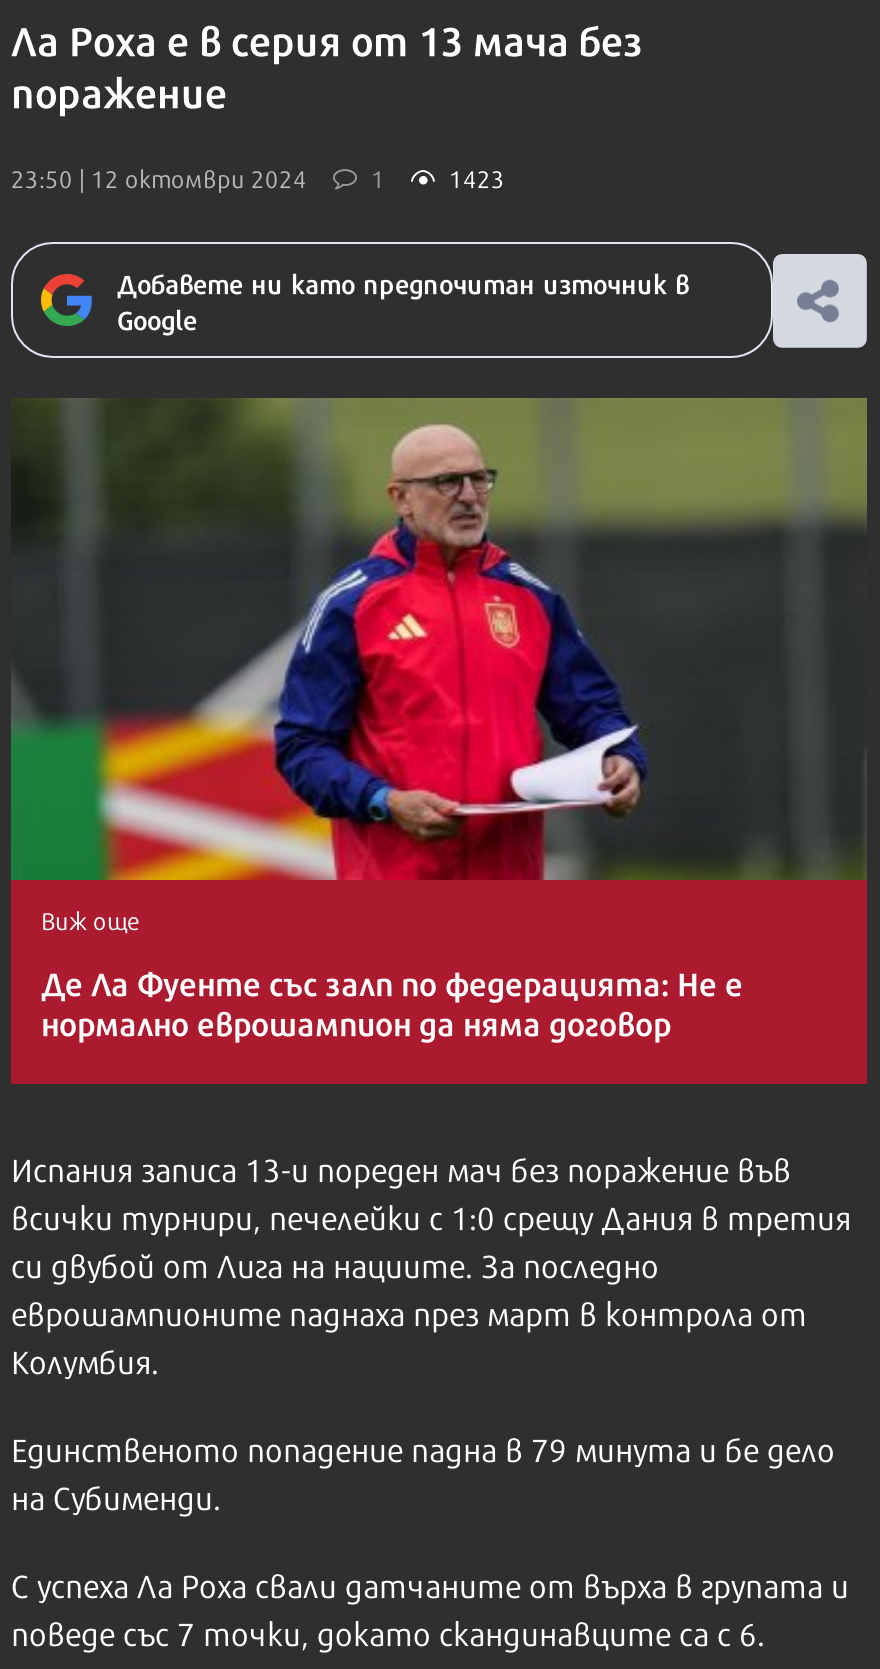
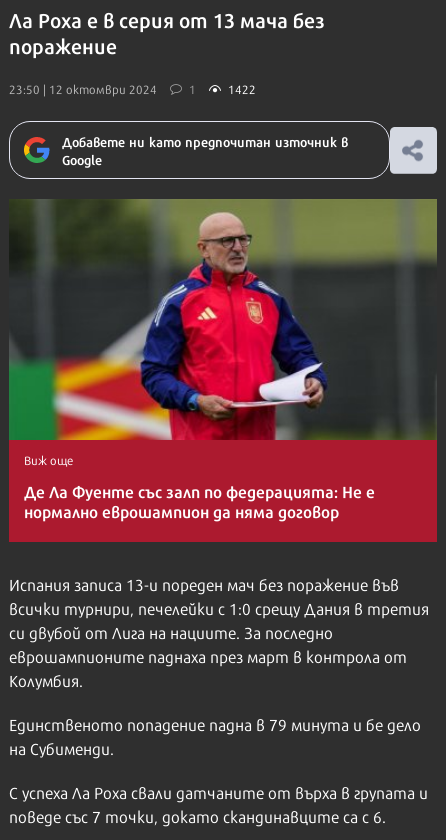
- 1423
+ 1422
